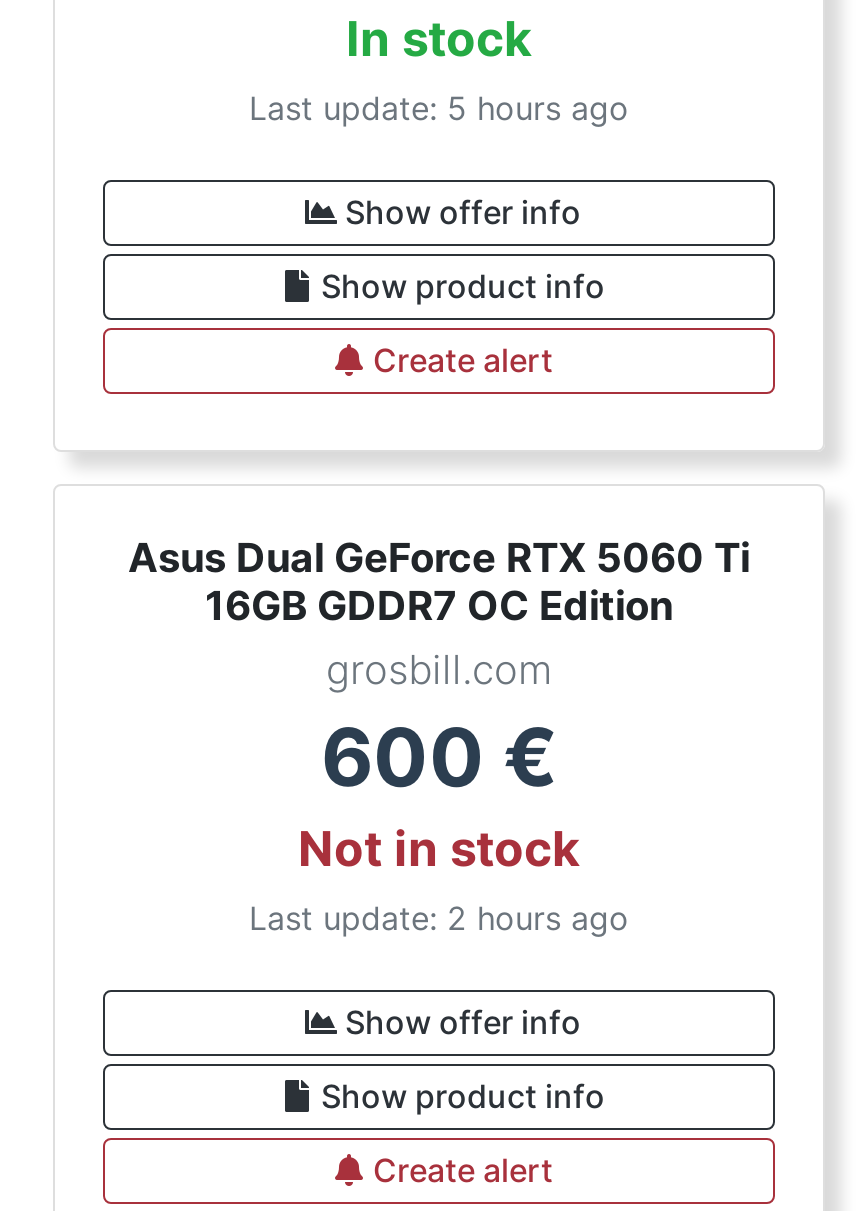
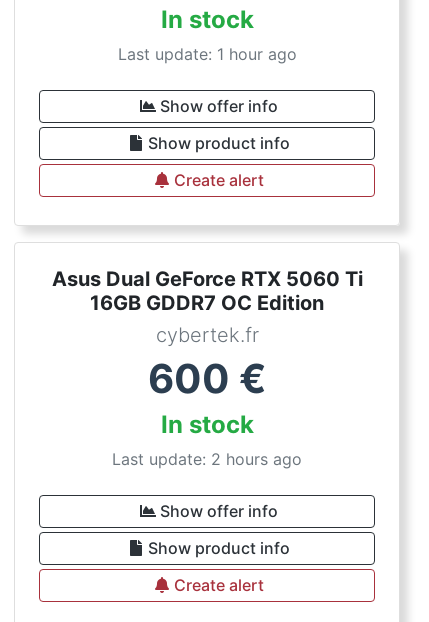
- Last update: 5 hours ago
+ Last update: 1 hour ago

- grosbill.com
+ cybertek.fr

- Not in stock
+ In stock
